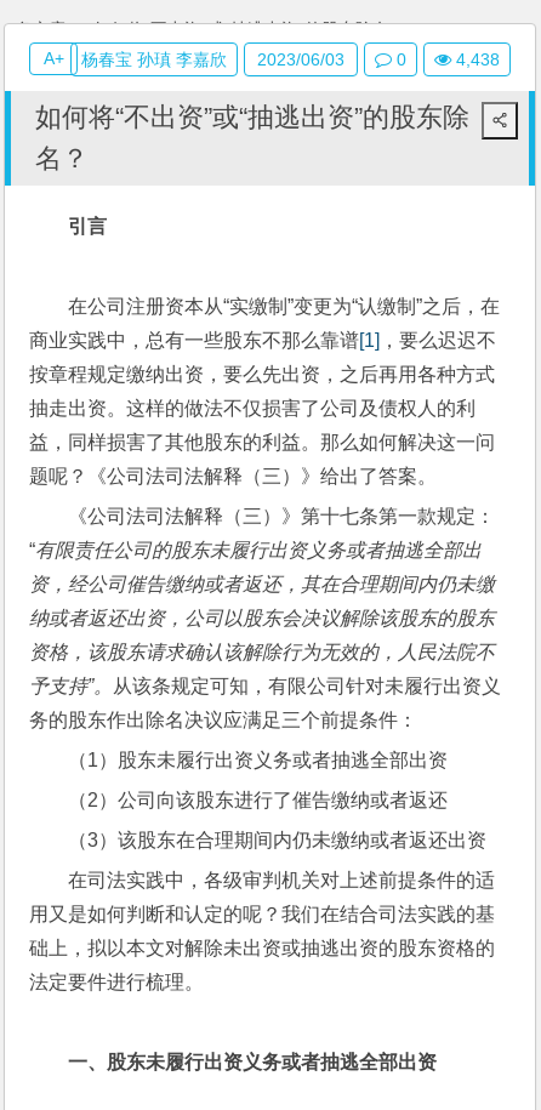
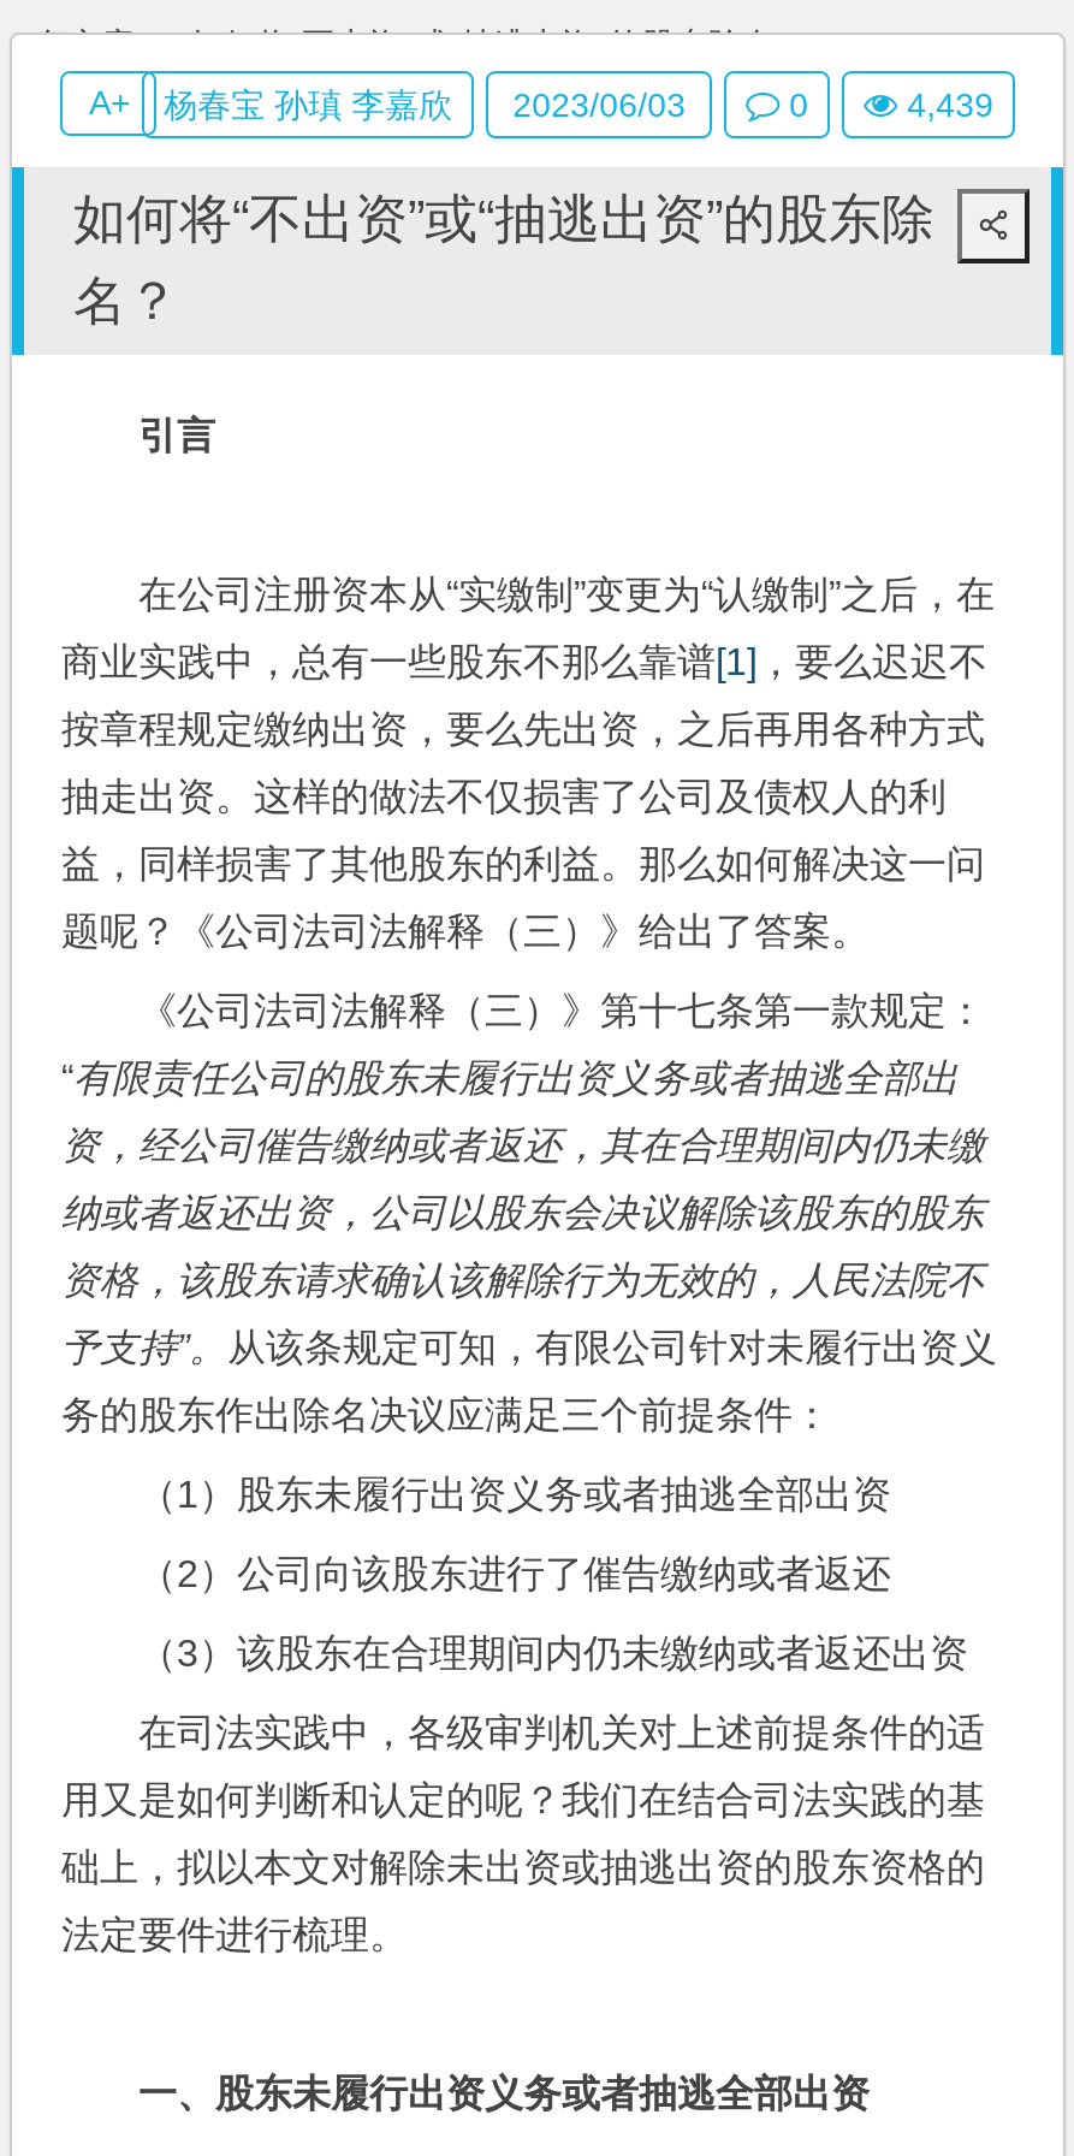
- 4,438
+ 4,439
